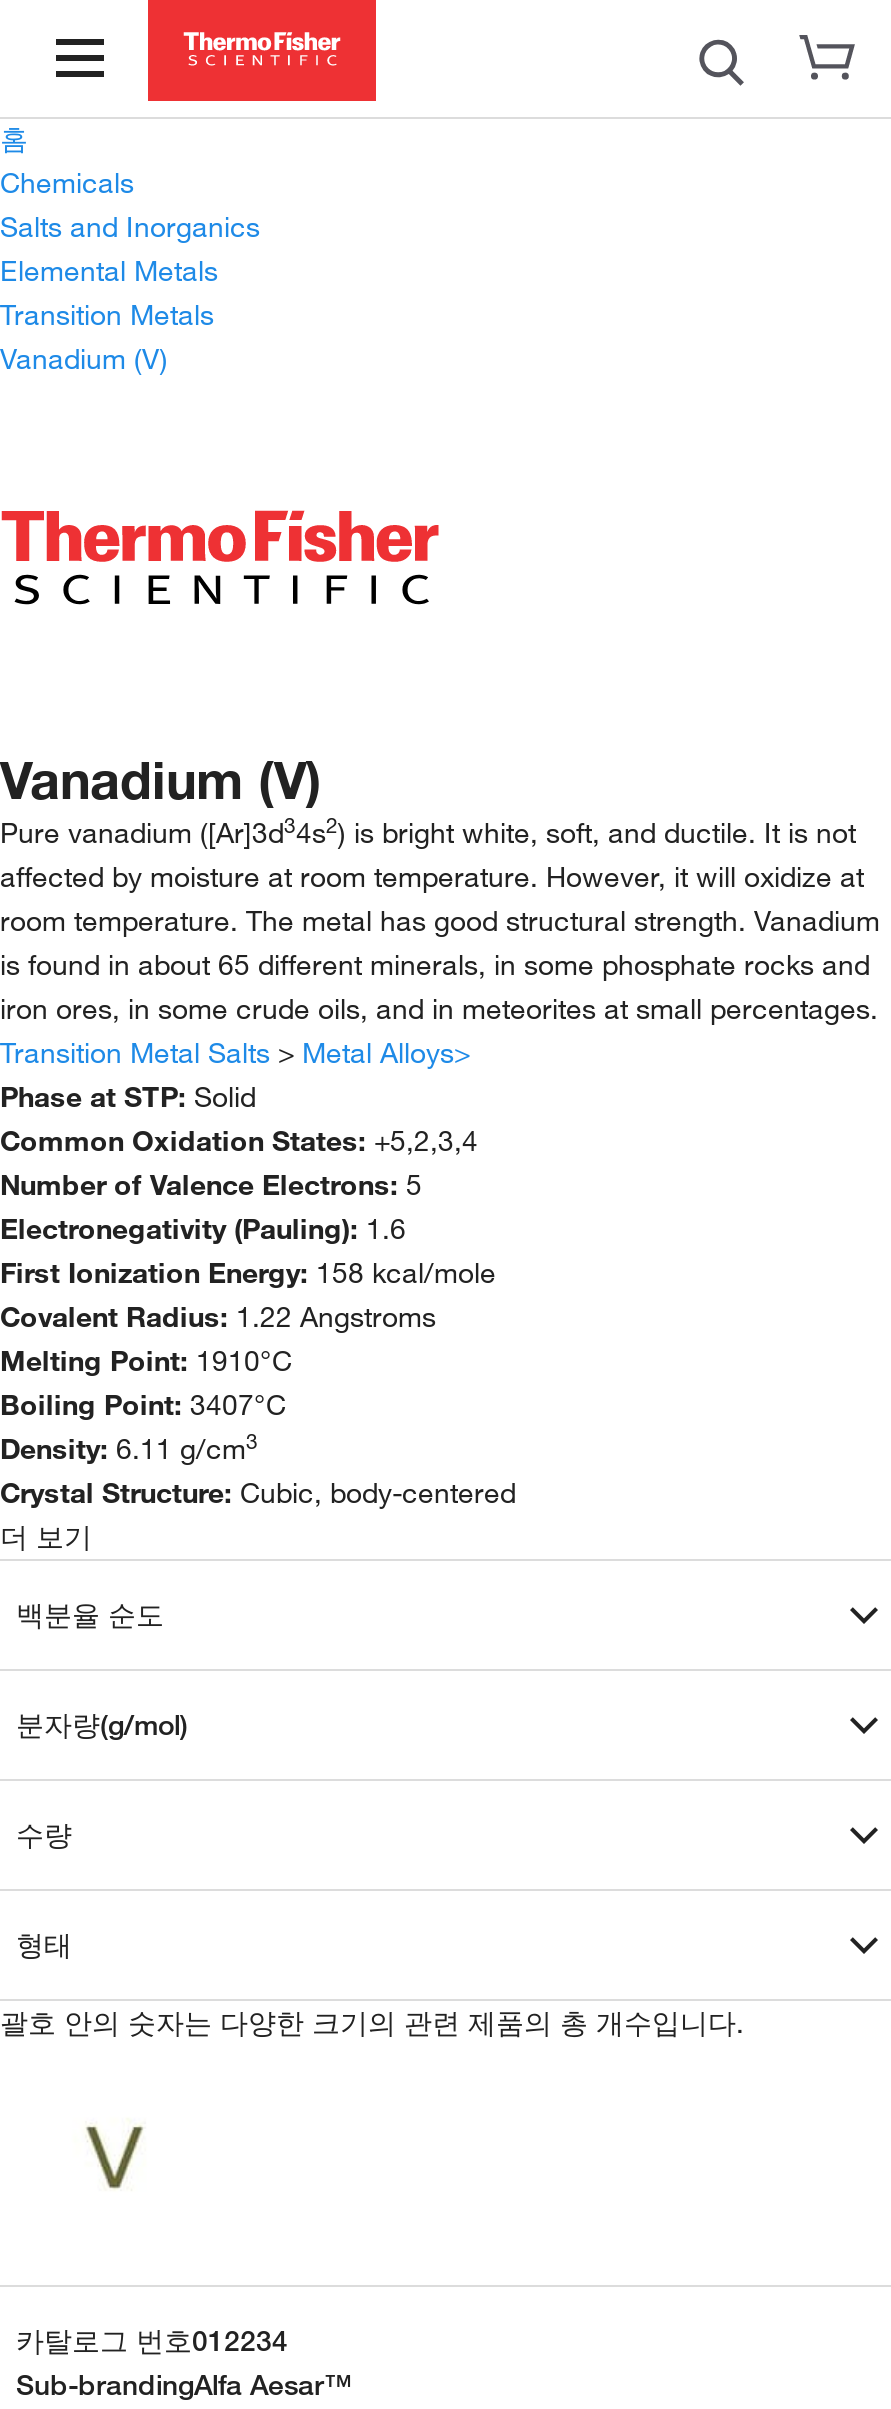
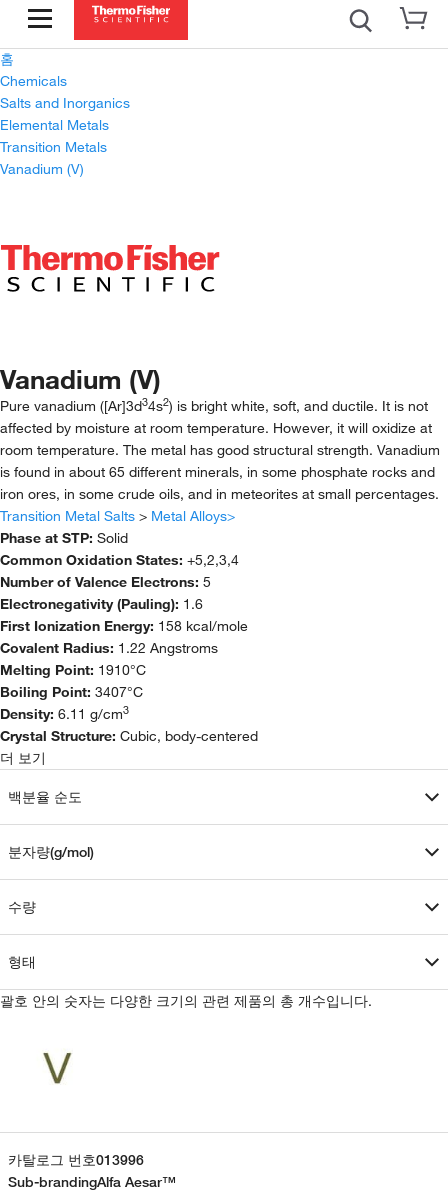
- 카탈로그 번호012234
+ 카탈로그 번호013996
